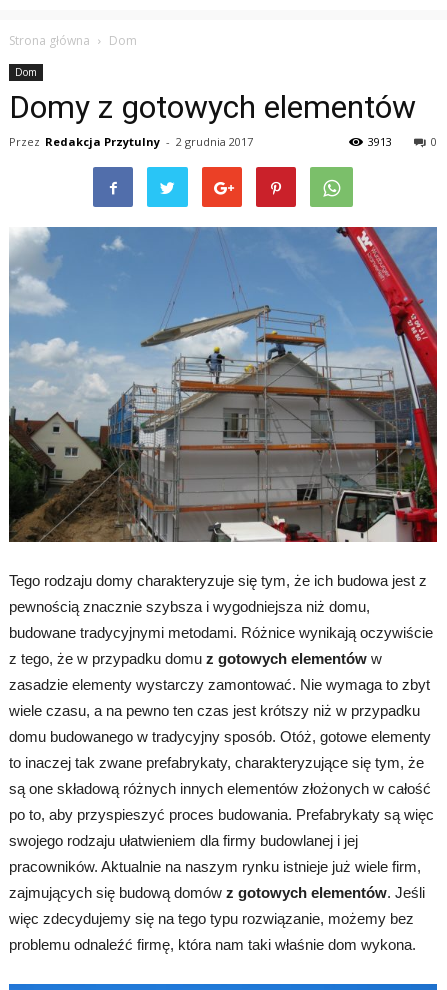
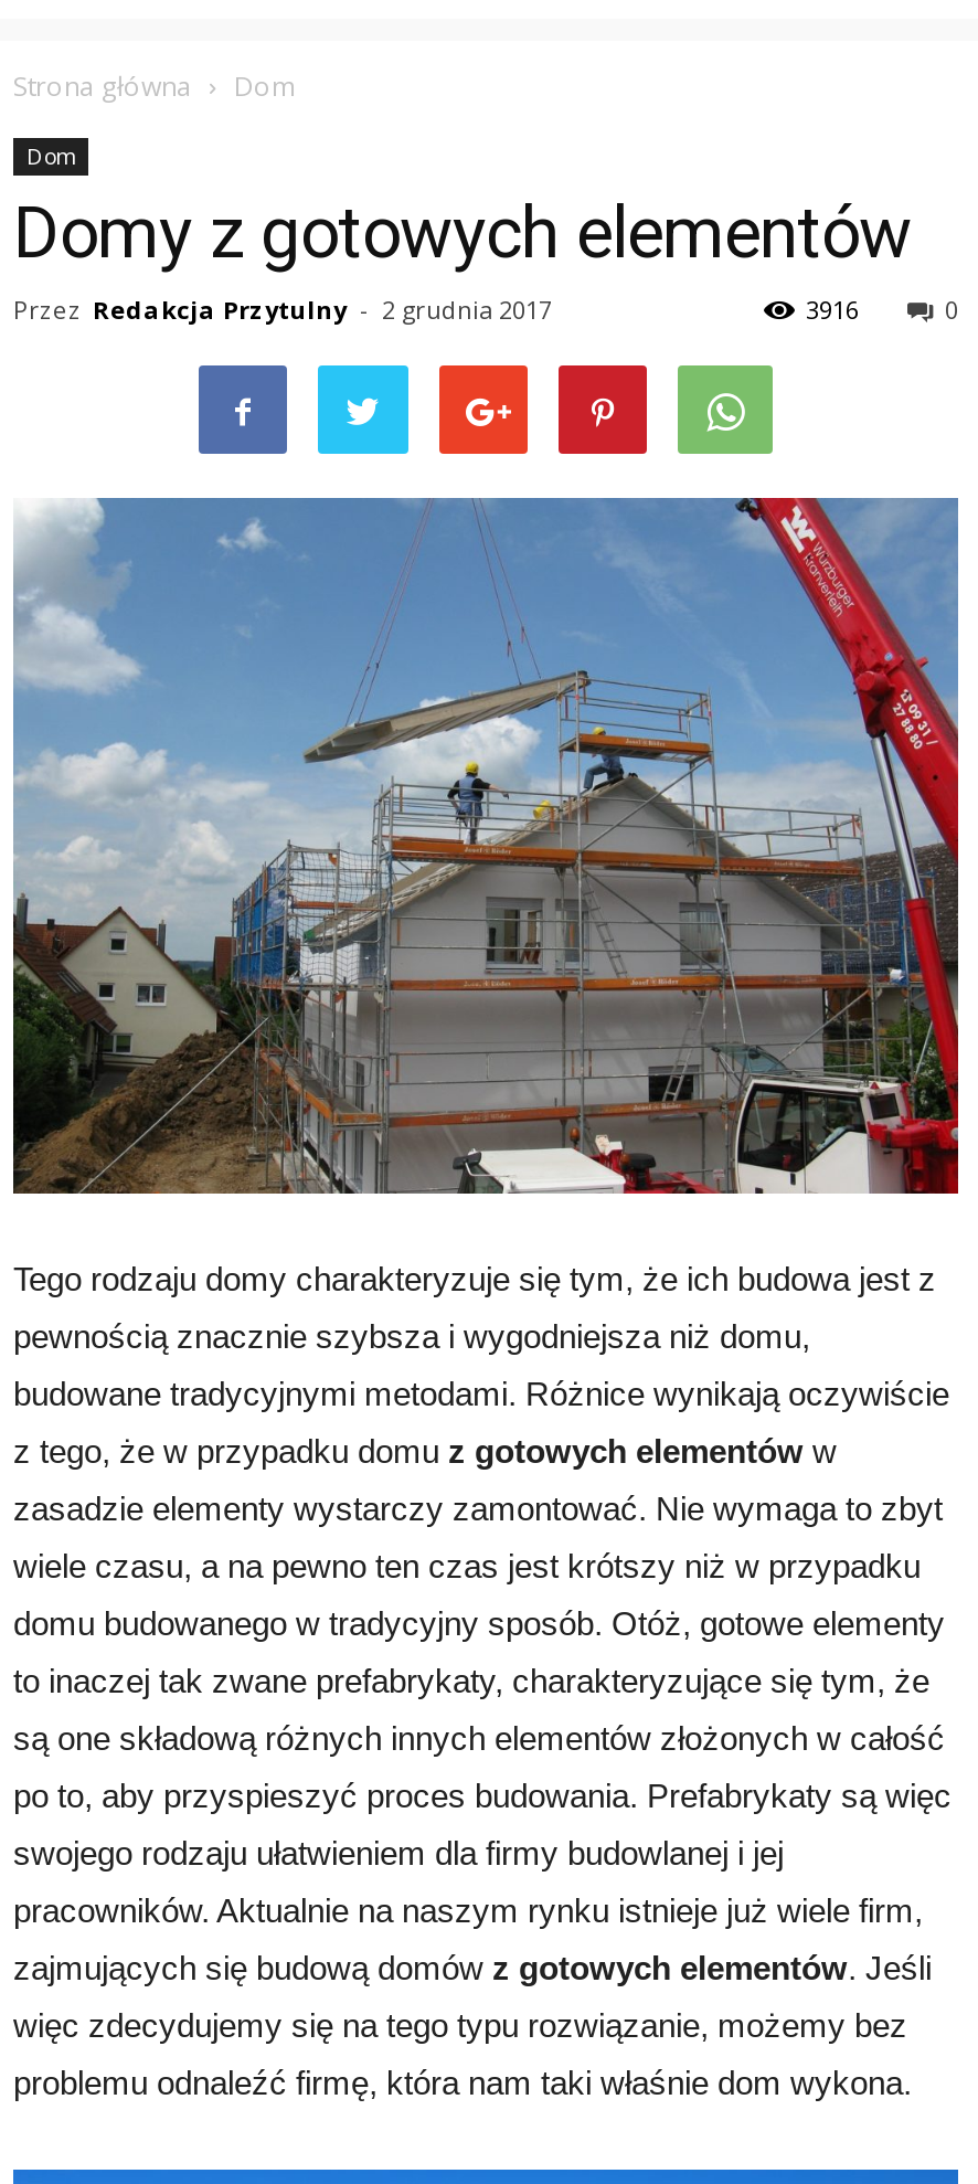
- 3913
+ 3916
